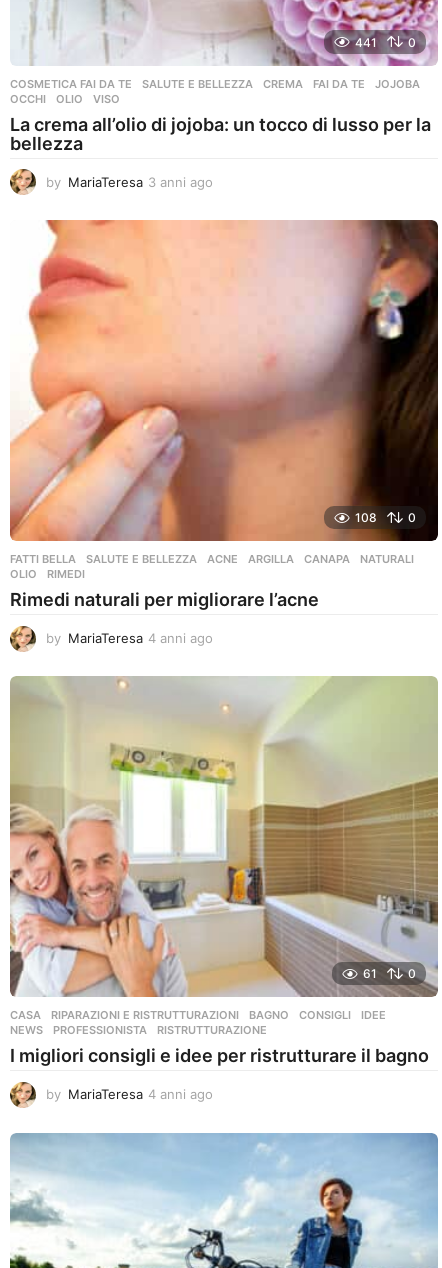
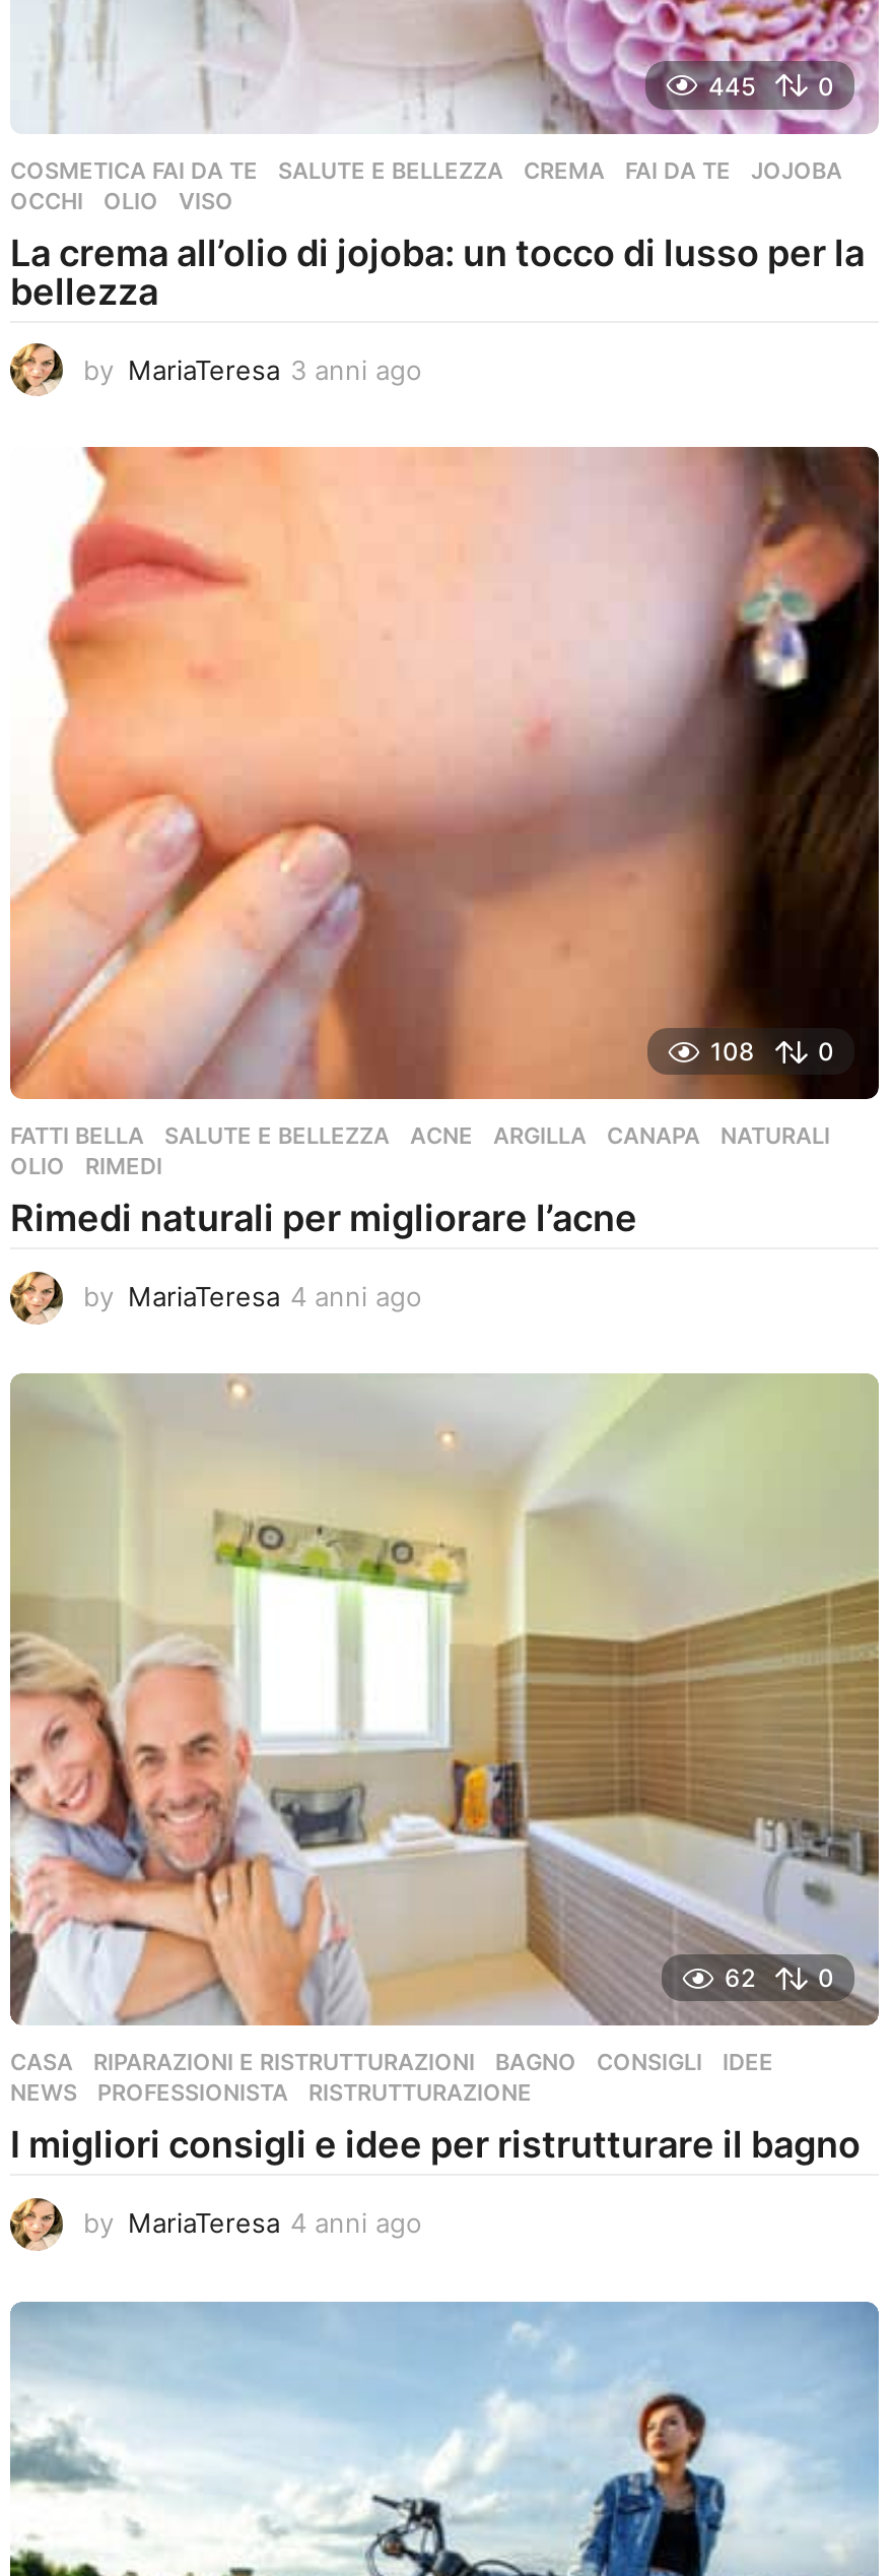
- 441
+ 445

- 61
+ 62
